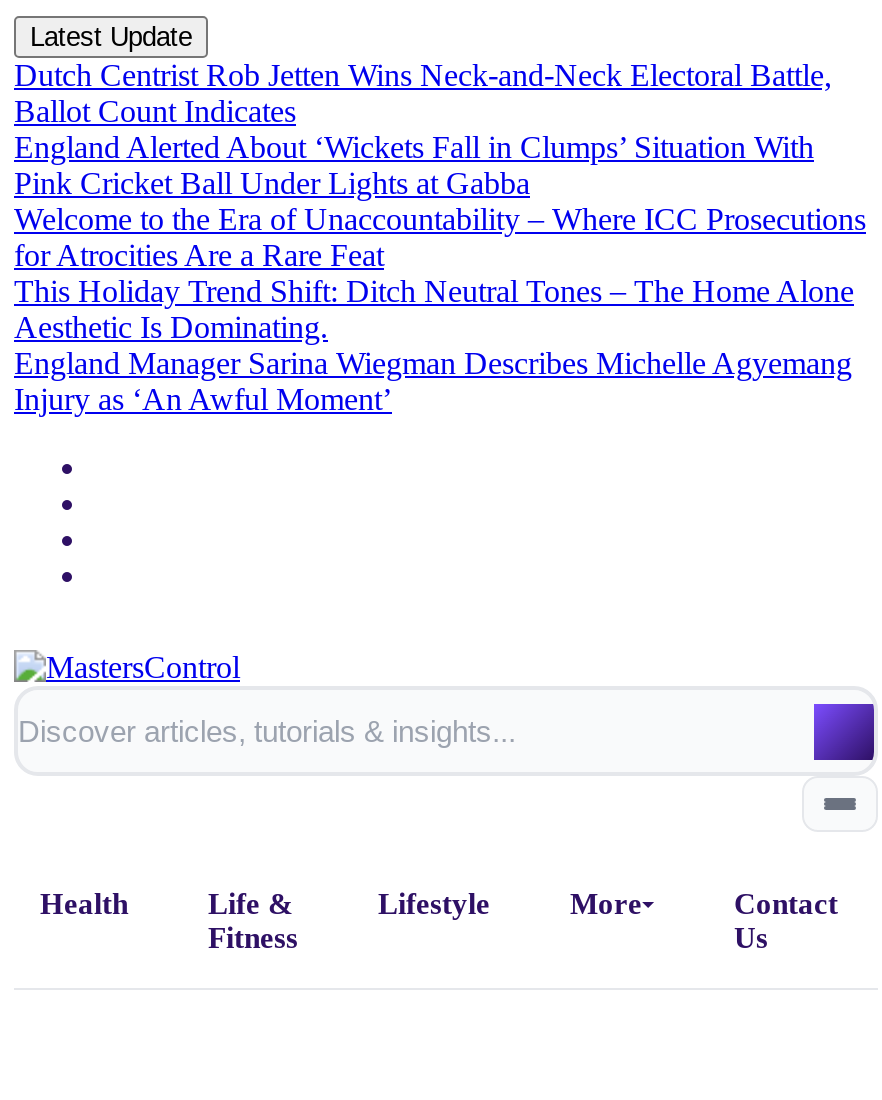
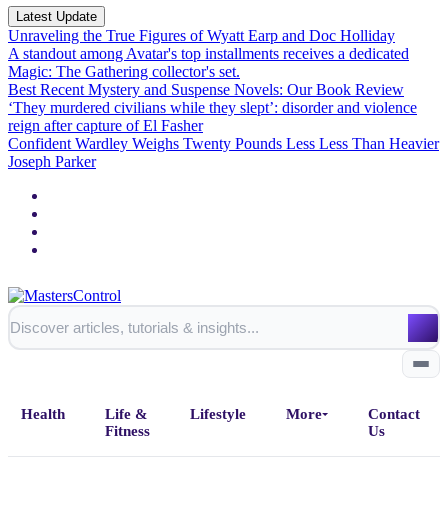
- Dutch Centrist Rob Jetten Wins Neck-and-Neck Electoral Battle,
- Ballot Count Indicates
- England Alerted About ‘Wickets Fall in Clumps’ Situation With
- Pink Cricket Ball Under Lights at Gabba
- Welcome to the Era of Unaccountability – Where ICC Prosecutions
- for Atrocities Are a Rare Feat
- This Holiday Trend Shift: Ditch Neutral Tones – The Home Alone
- Aesthetic Is Dominating.
- England Manager Sarina Wiegman Describes Michelle Agyemang
- Injury as ‘An Awful Moment’
+ Unraveling the True Figures of Wyatt Earp and Doc Holliday
+ A standout among Avatar's top installments receives a dedicated
+ Magic: The Gathering collector's set.
+ Best Recent Mystery and Suspense Novels: Our Book Review
+ ‘They murdered civilians while they slept’: disorder and violence
+ reign after capture of El Fasher
+ Confident Wardley Weighs Twenty Pounds Less Less Than Heavier
+ Joseph Parker
